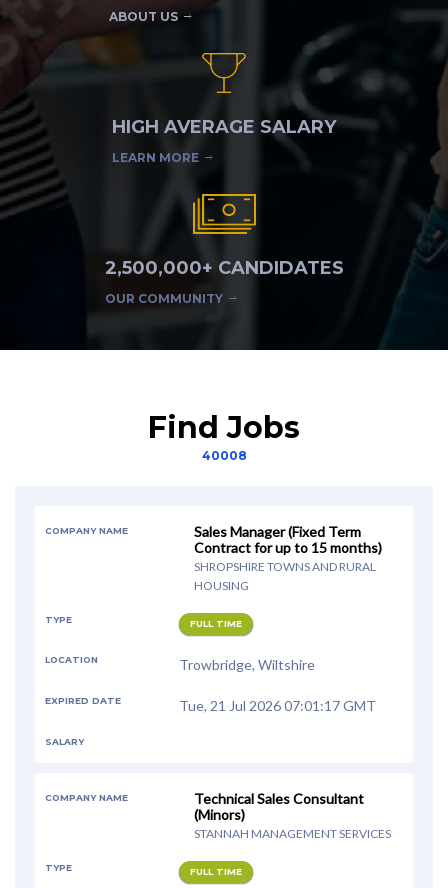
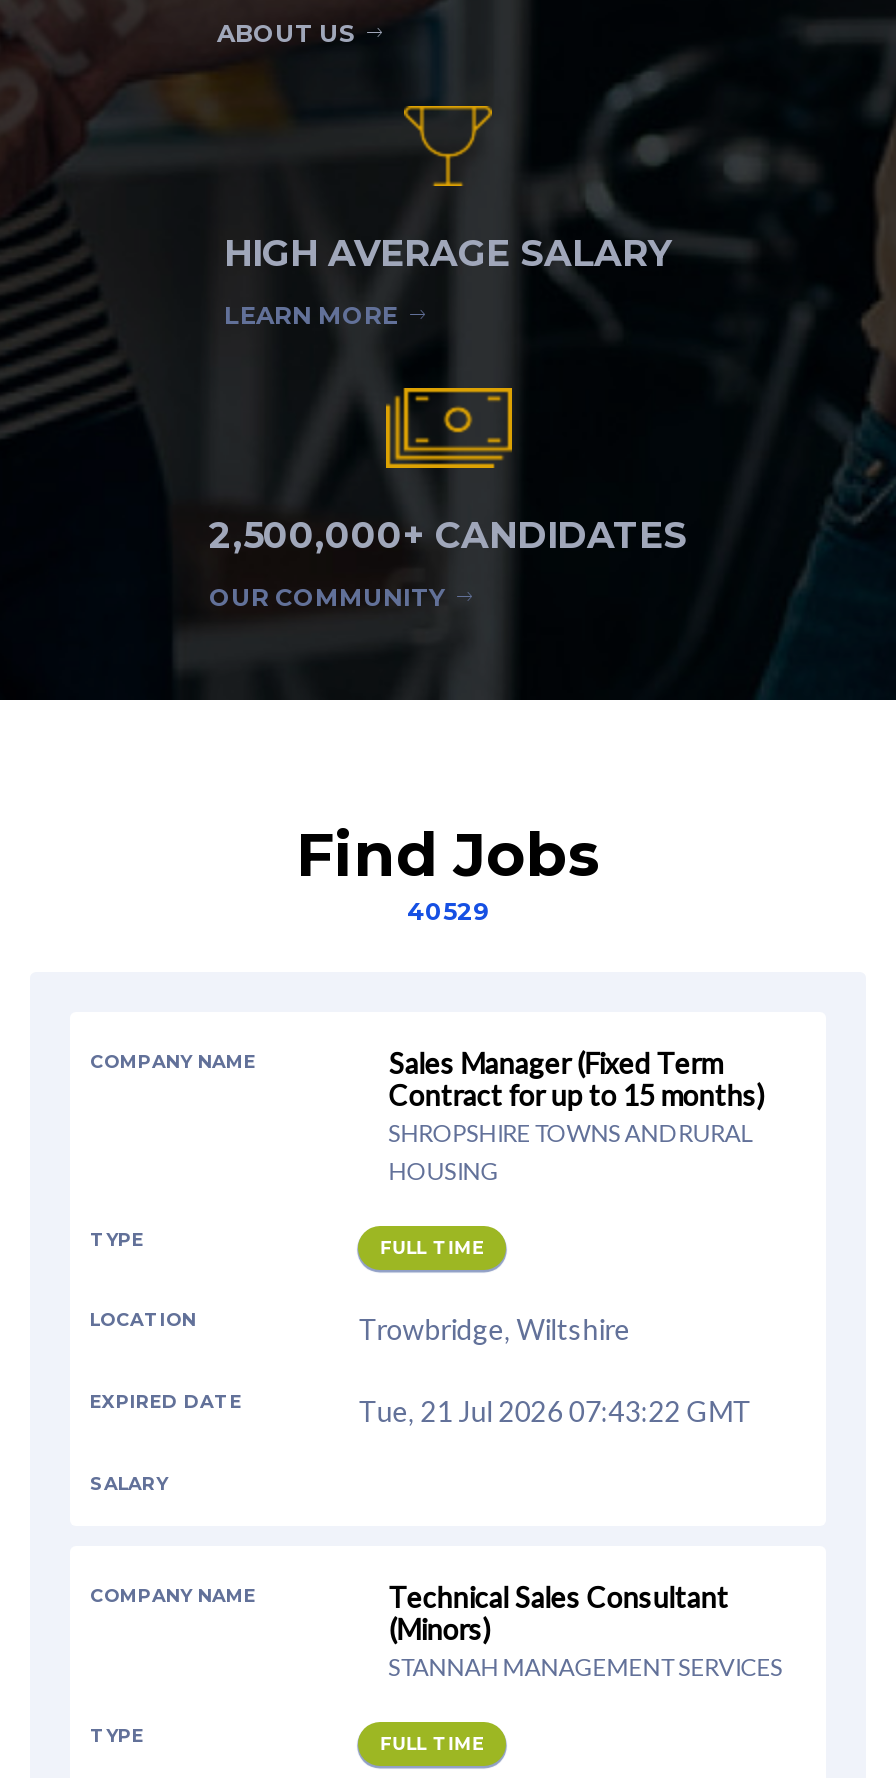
- 40008
+ 40529

- Tue, 21 Jul 2026 07:01:17 GMT
+ Tue, 21 Jul 2026 07:43:22 GMT
